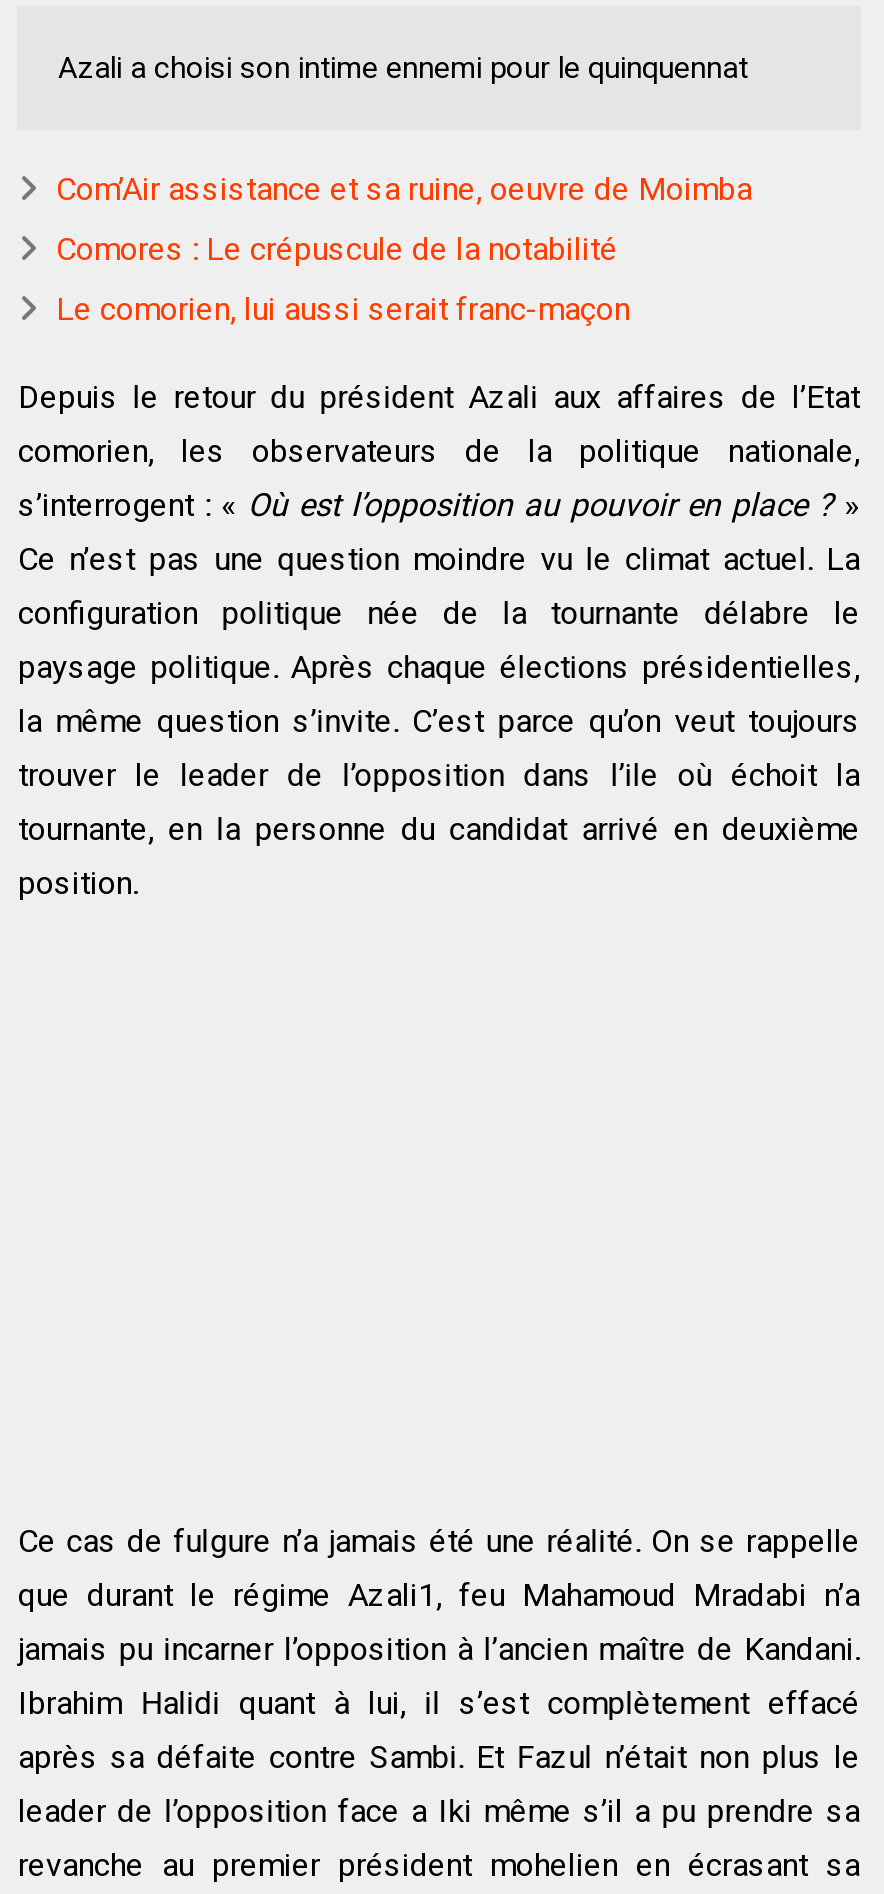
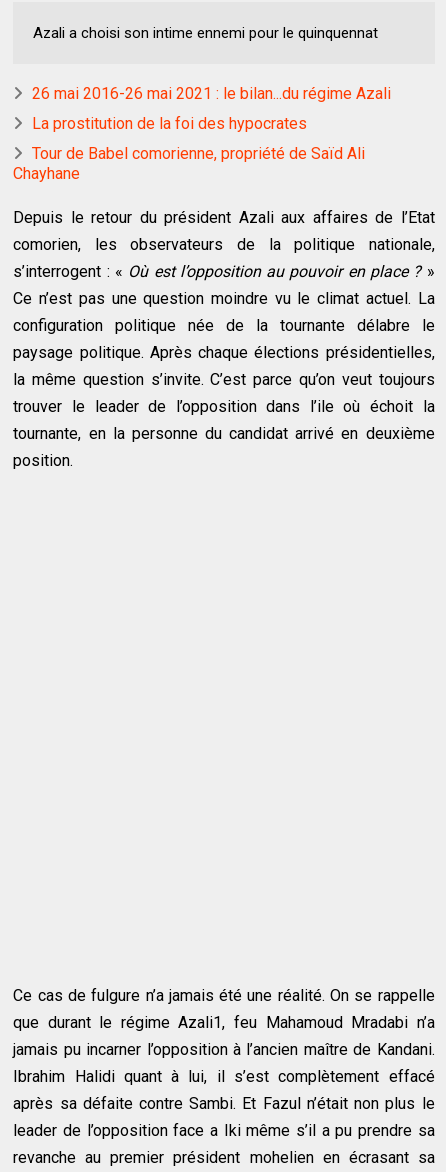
- Com’Air assistance et sa ruine, oeuvre de Moimba
+ 26 mai 2016-26 mai 2021 : le bilan...du régime Azali

- Comores : Le crépuscule de la notabilité
+ La prostitution de la foi des hypocrates

- Le comorien, lui aussi serait franc-maçon
+ Tour de Babel comorienne, propriété de Saïd Ali
+ Chayhane
